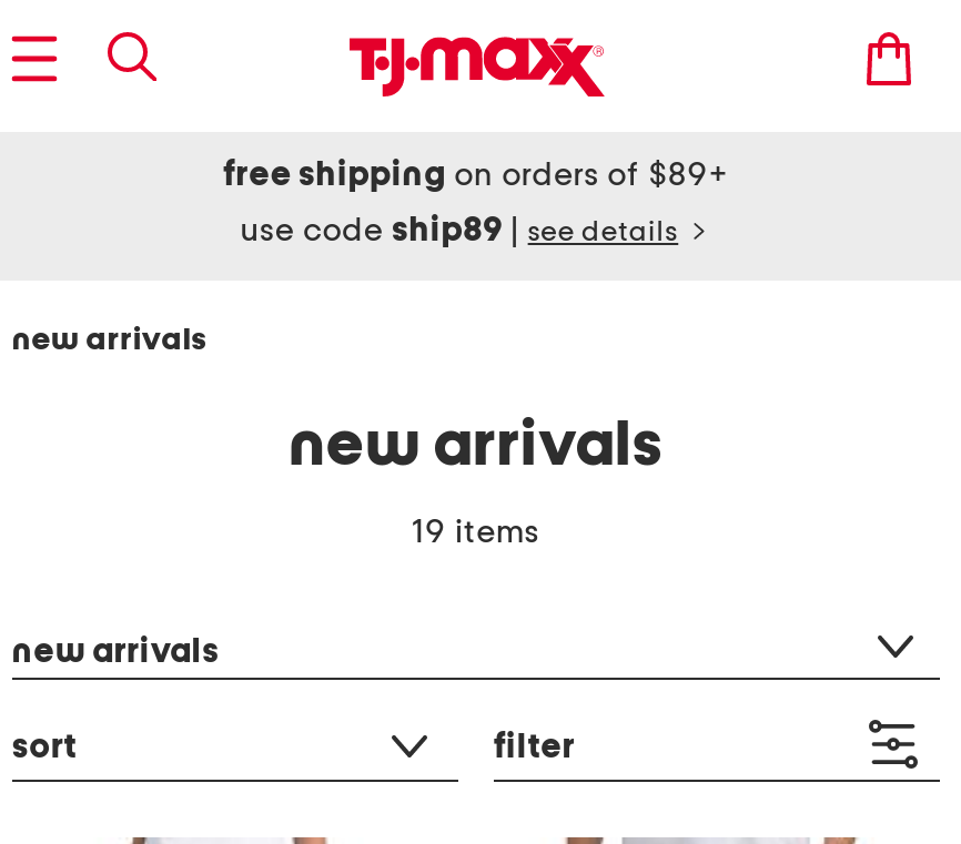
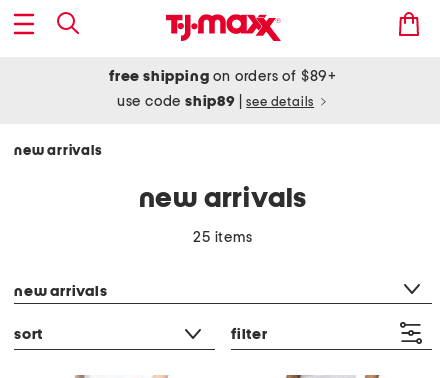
- 19 items
+ 25 items
